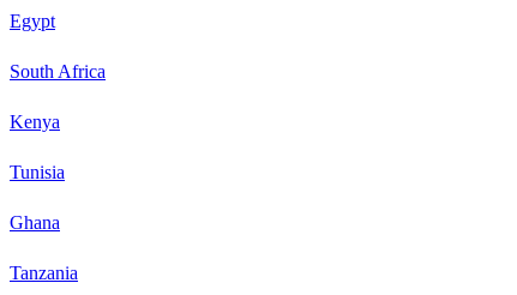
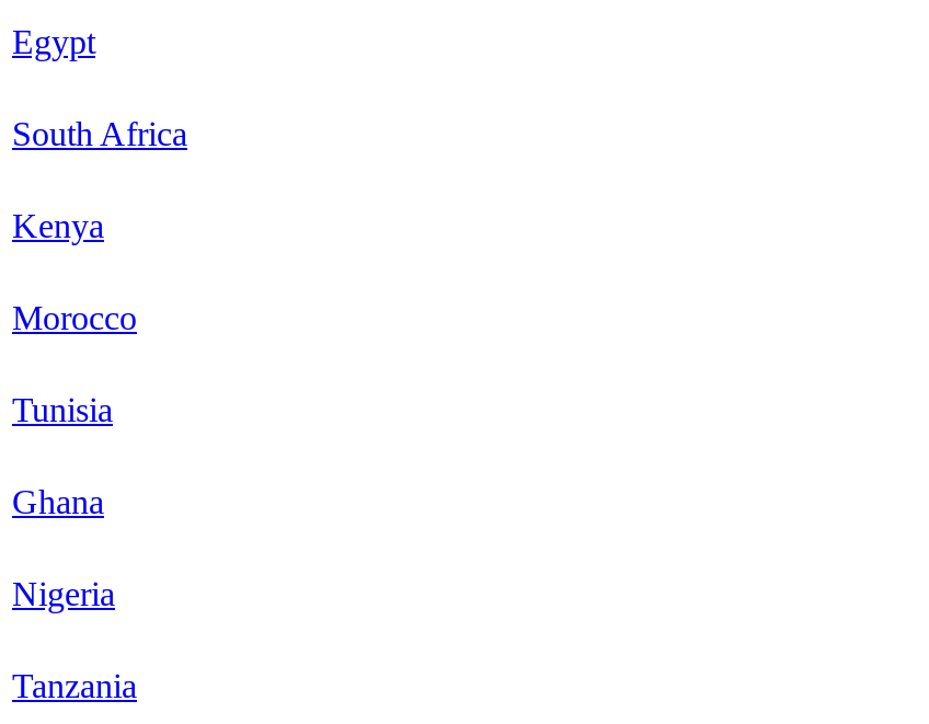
+ Morocco

+ Nigeria
